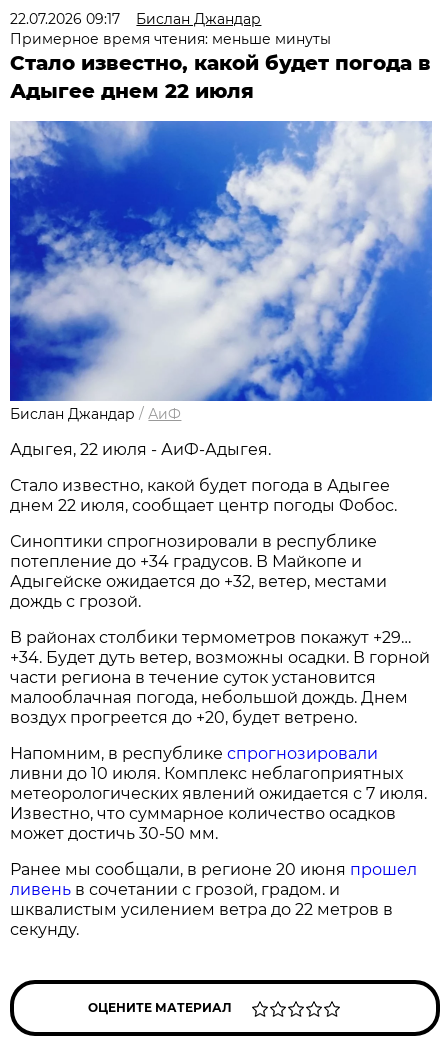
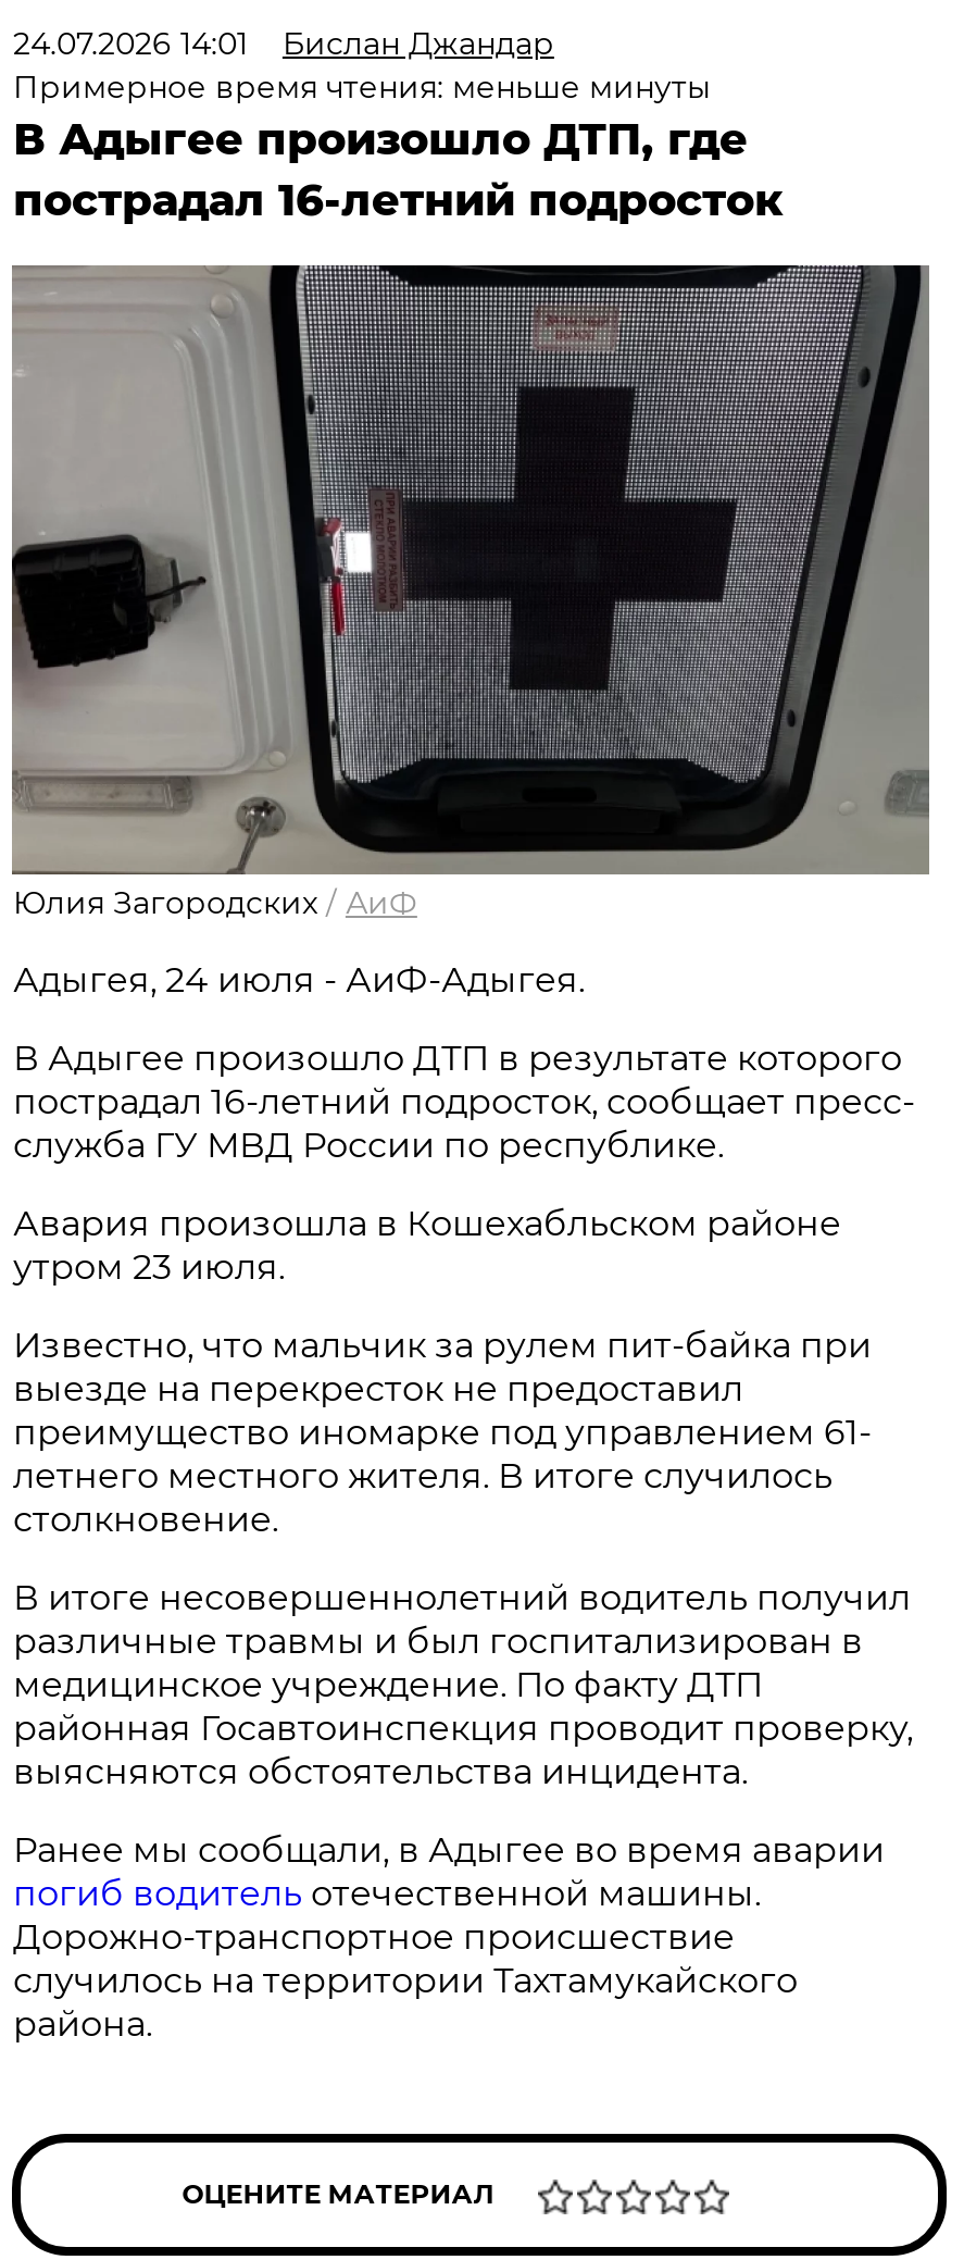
- 22.07.2026 09:17 Бислан Джандар
+ 24.07.2026 14:01 Бислан Джандар

- Стало известно, какой будет погода в
- Адыгее днем 22 июля
+ В Адыгее произошло ДТП, где
+ пострадал 16-летний подросток

- [image]
- Бислан Джандар / АиФ
+ [image]
+ Юлия Загородских / АиФ

- Адыгея, 22 июля - АиФ-Адыгея.
+ Адыгея, 24 июля - АиФ-Адыгея.

- Стало известно, какой будет погода в Адыгее
- днем 22 июля, сообщает центр погоды Фобос.
+ В Адыгее произошло ДТП в результате которого
+ пострадал 16-летний подросток, сообщает пресс-
+ служба ГУ МВД России по республике.

- Синоптики спрогнозировали в республике
- потепление до +34 градусов. В Майкопе и
- Адыгейске ожидается до +32, ветер, местами
- дождь с грозой.
+ Авария произошла в Кошехабльском районе
+ утром 23 июля.

- В районах столбики термометров покажут +29…
- +34. Будет дуть ветер, возможны осадки. В горной
- части региона в течение суток установится
- малооблачная погода, небольшой дождь. Днем
- воздух прогреется до +20, будет ветрено.
+ Известно, что мальчик за рулем пит-байка при
+ выезде на перекресток не предоставил
+ преимущество иномарке под управлением 61-
+ летнего местного жителя. В итоге случилось
+ столкновение.

- Напомним, в республике спрогнозировали
- ливни до 10 июля. Комплекс неблагоприятных
- метеорологических явлений ожидается с 7 июля.
- Известно, что суммарное количество осадков
- может достичь 30-50 мм.
+ В итоге несовершеннолетний водитель получил
+ различные травмы и был госпитализирован в
+ медицинское учреждение. По факту ДТП
+ районная Госавтоинспекция проводит проверку,
+ выясняются обстоятельства инцидента.

- Ранее мы сообщали, в регионе 20 июня прошел
- ливень в сочетании с грозой, градом. и
- шквалистым усилением ветра до 22 метров в
- секунду.
+ Ранее мы сообщали, в Адыгее во время аварии
+ погиб водитель отечественной машины.
+ Дорожно-транспортное происшествие
+ случилось на территории Тахтамукайского
+ района.
